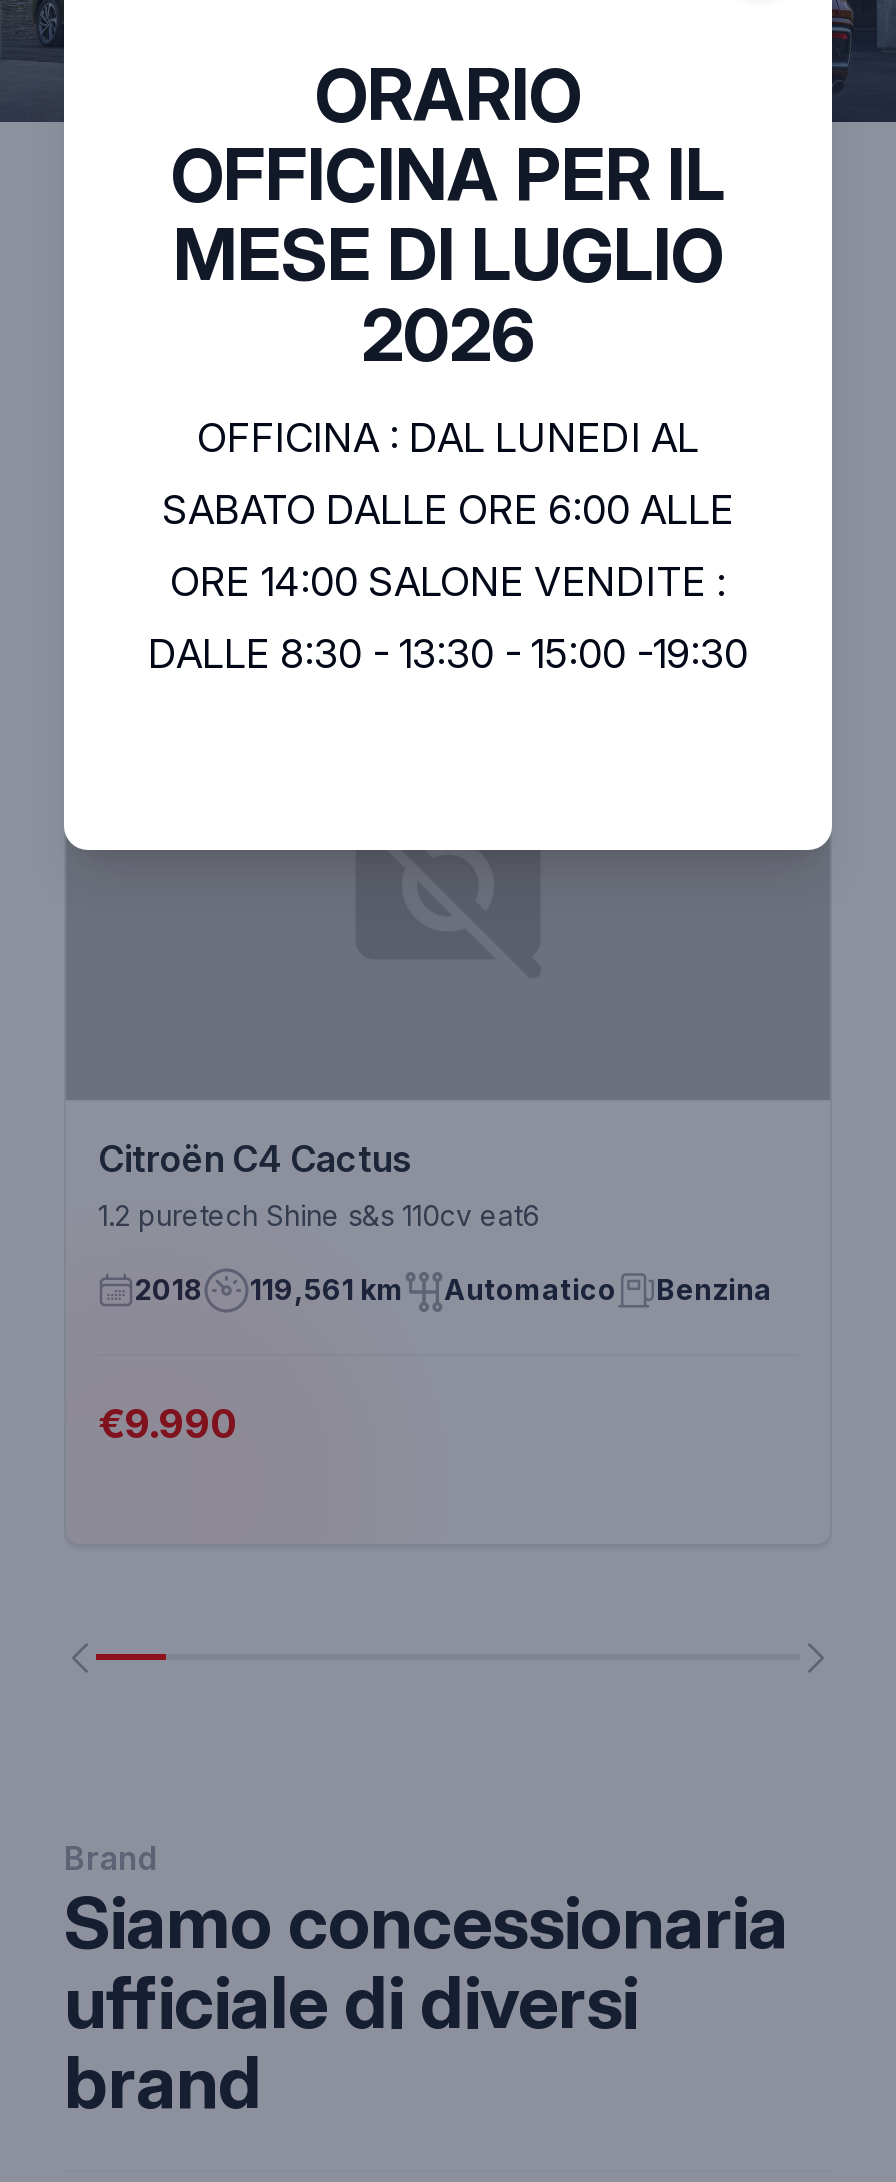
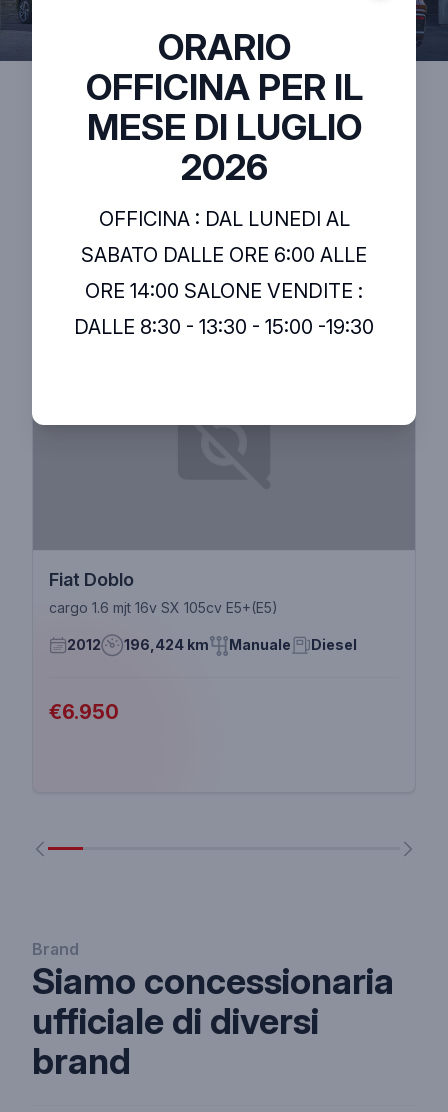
- Citroën C4 Cactus
- 1.2 puretech Shine s&s 110cv eat6
+ Fiat Doblo
+ cargo 1.6 mjt 16v SX 105cv E5+(E5)

- 2018
- 119,561 km
- Automatico
- Benzina
+ 2012
+ 196,424 km
+ Manuale
+ Diesel

- €9.990
+ €6.950
